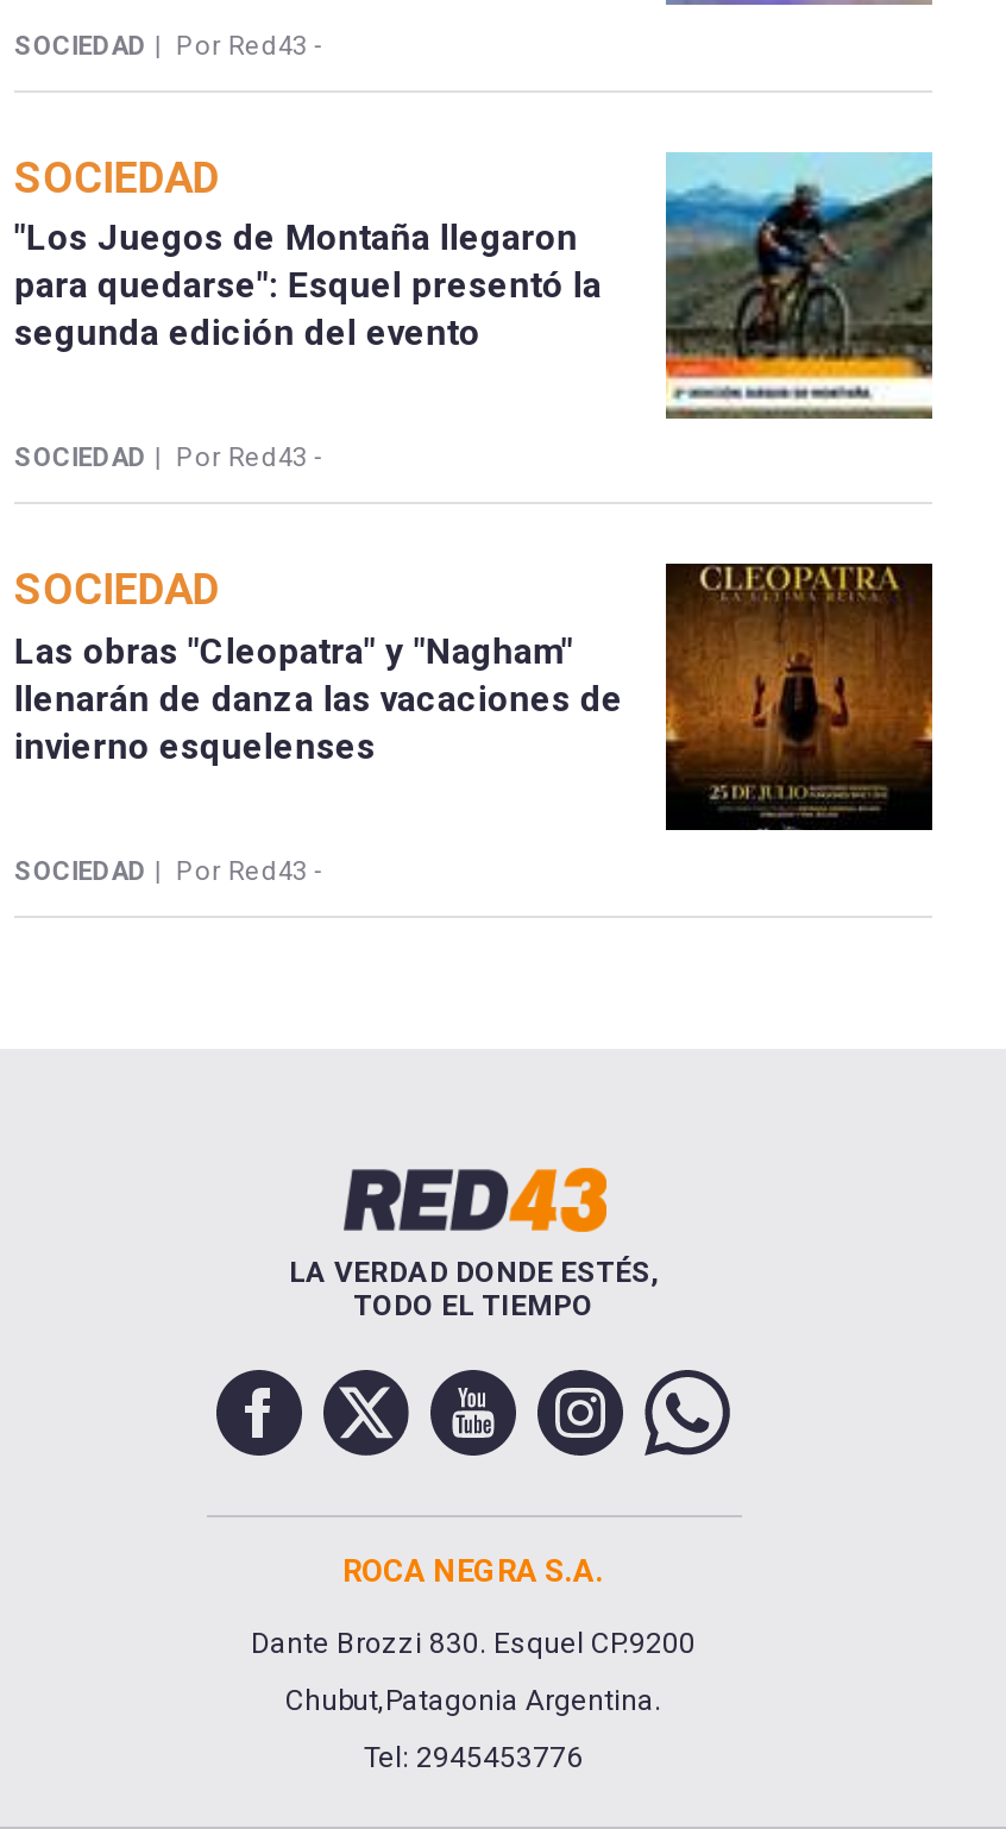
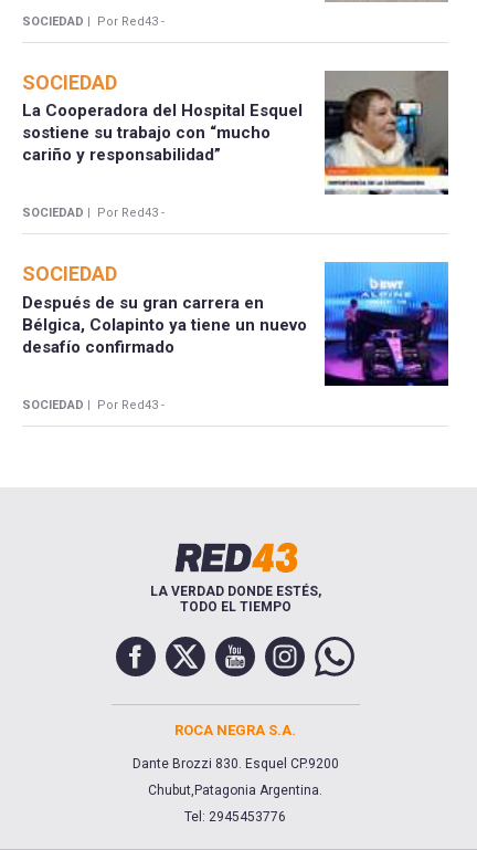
- [image]
- "Los Juegos de Montaña llegaron
- para quedarse": Esquel presentó la
- segunda edición del evento
+ [image]
+ La Cooperadora del Hospital Esquel
+ sostiene su trabajo con “mucho
+ cariño y responsabilidad”

- [image]
- Las obras "Cleopatra" y "Nagham"
- llenarán de danza las vacaciones de
- invierno esquelenses
+ [image]
+ Después de su gran carrera en
+ Bélgica, Colapinto ya tiene un nuevo
+ desafío confirmado
